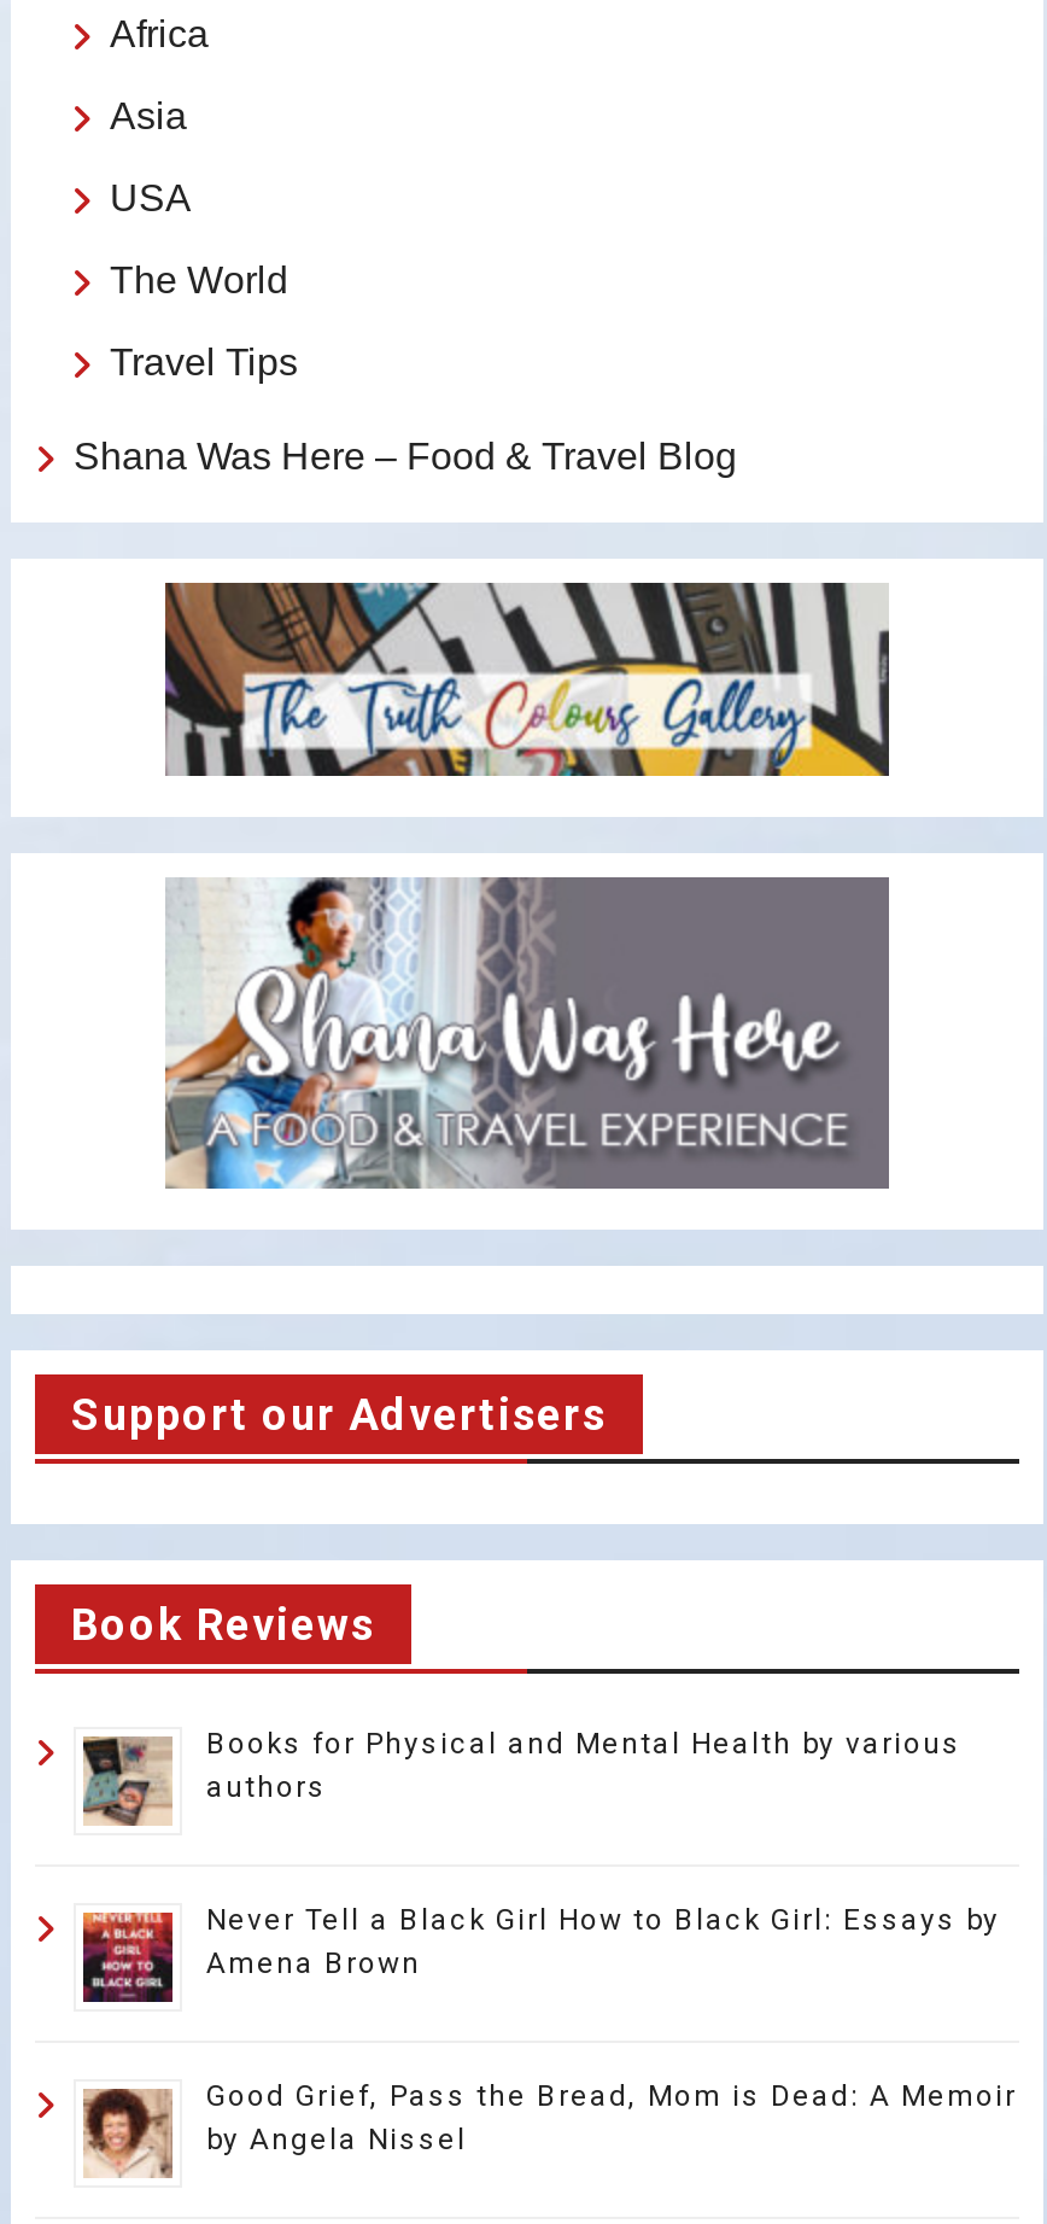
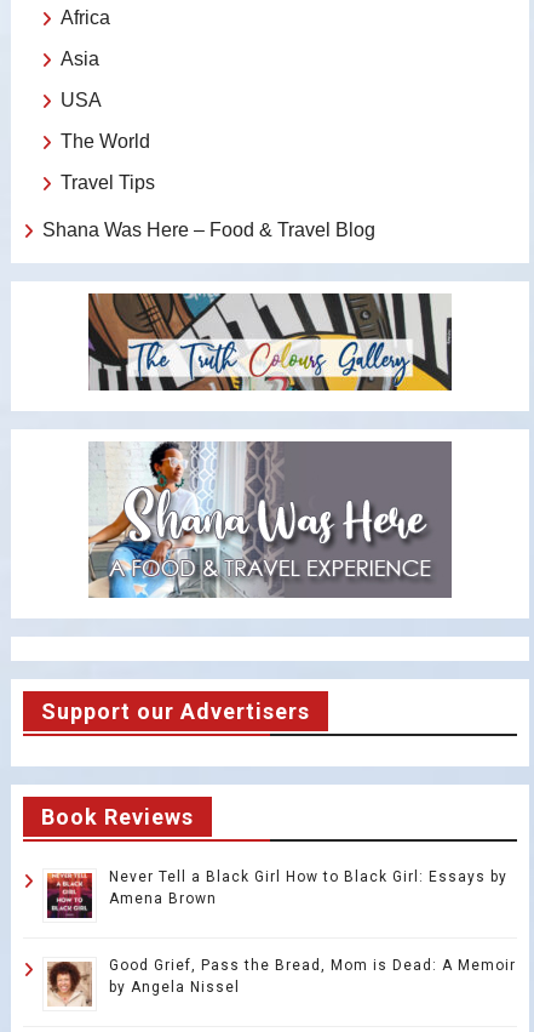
- [image]
- Books for Physical and Mental Health by various
- authors
